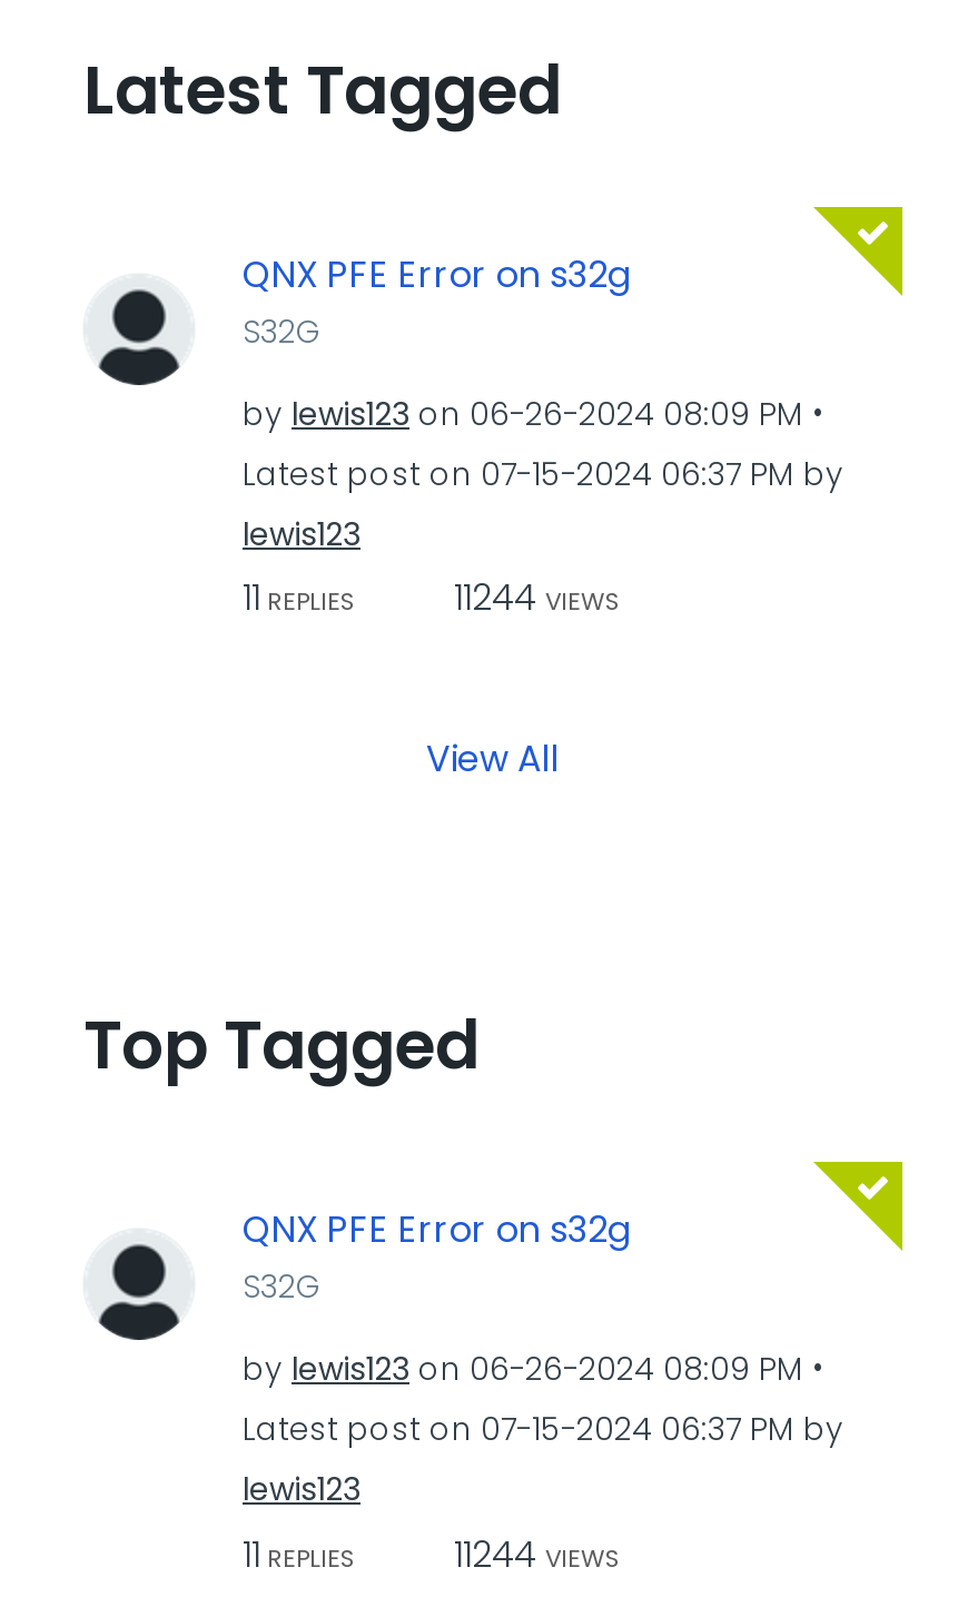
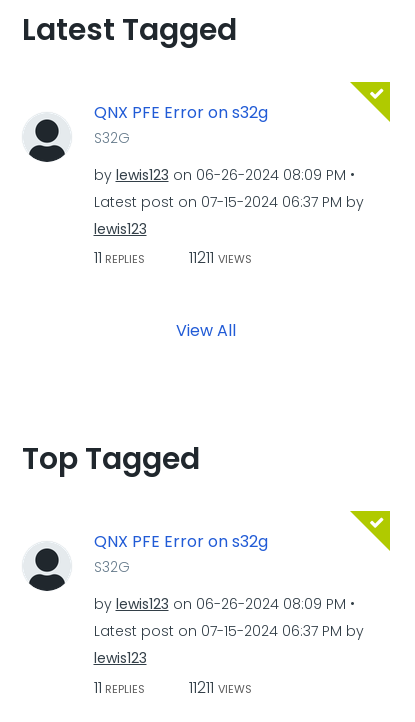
- 11244 VIEWS
+ 11211 VIEWS

- 11244 VIEWS
+ 11211 VIEWS
